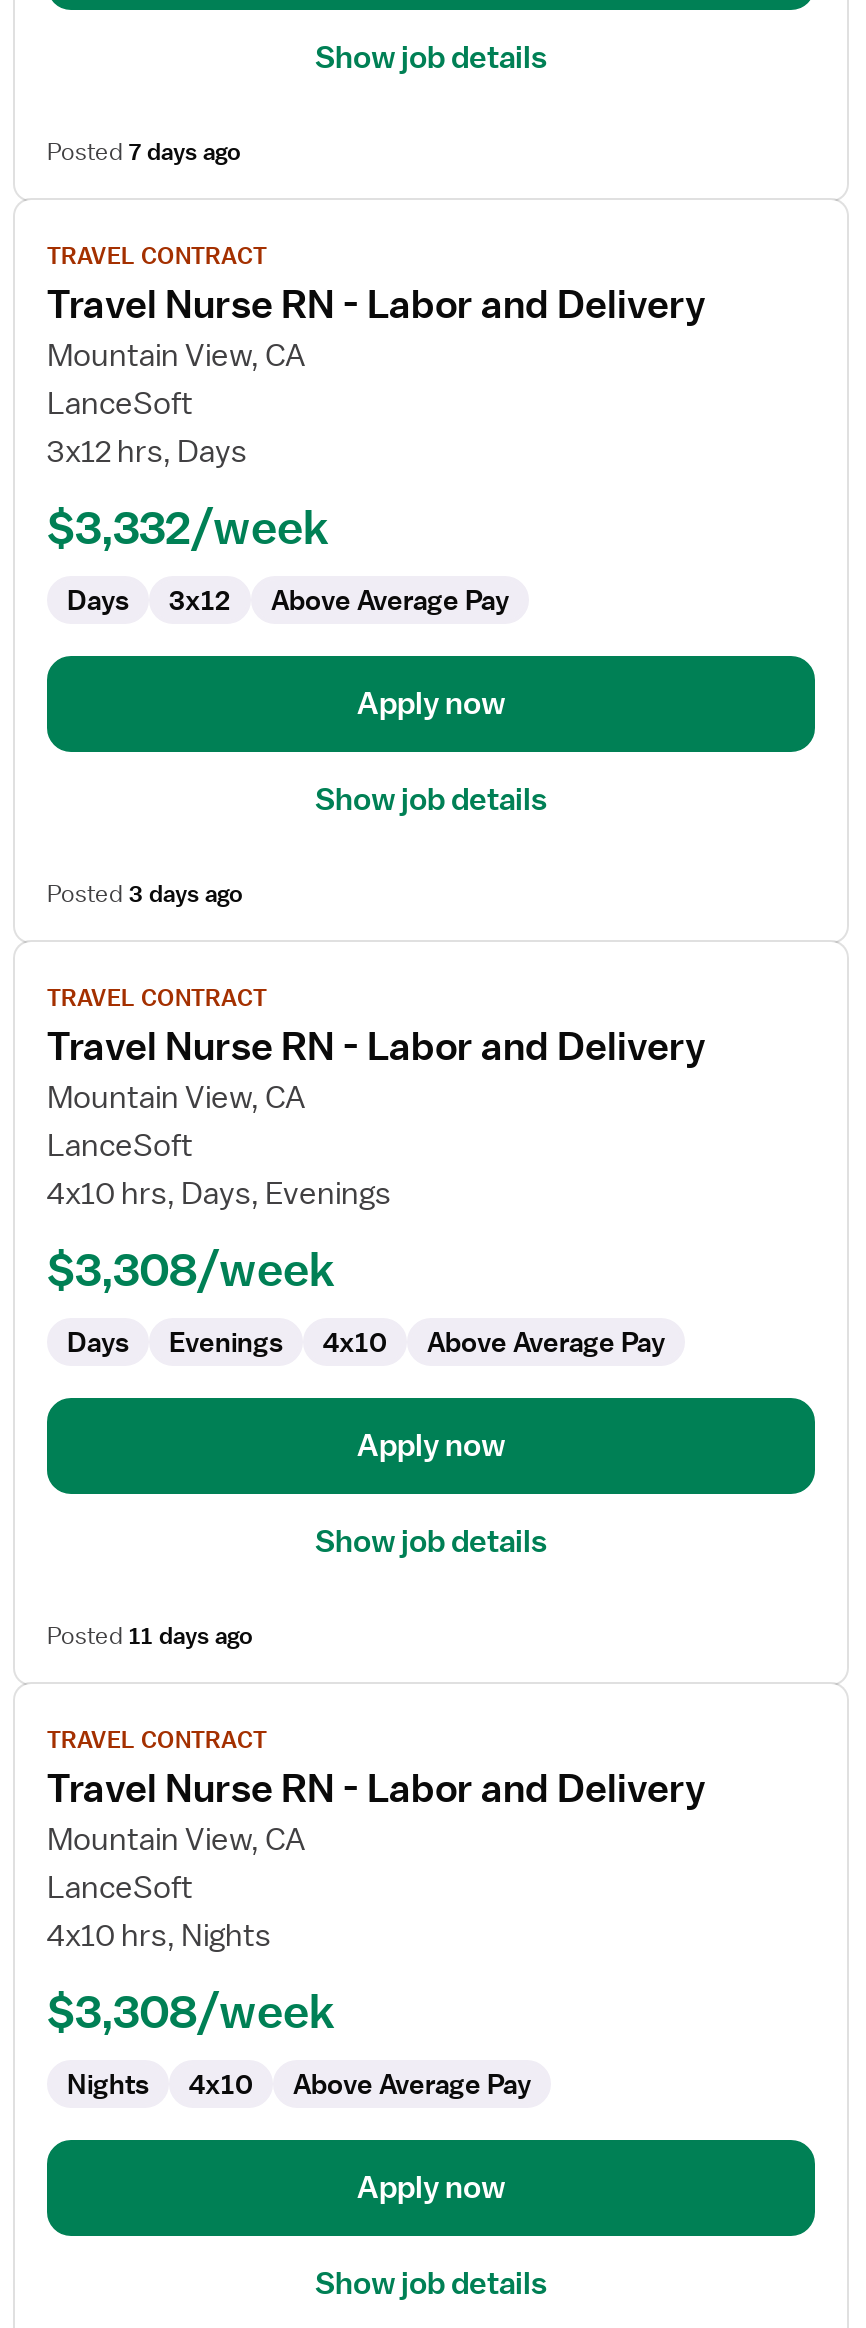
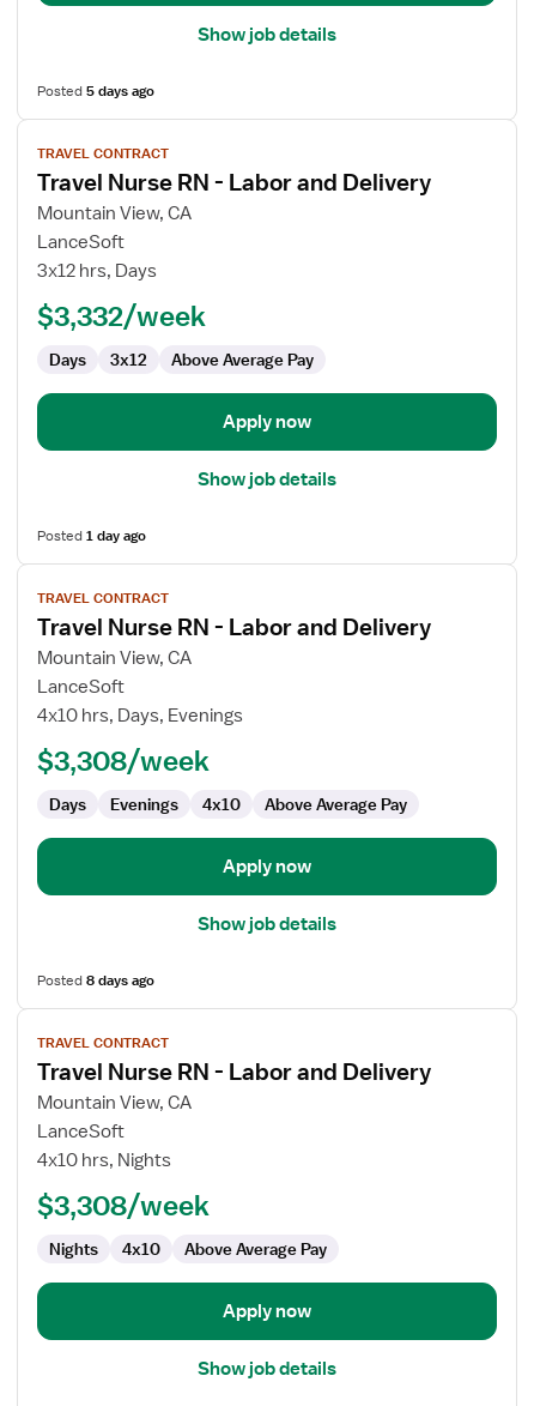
- Posted 7 days ago
+ Posted 5 days ago

- Posted 3 days ago
+ Posted 1 day ago

- Posted 11 days ago
+ Posted 8 days ago
